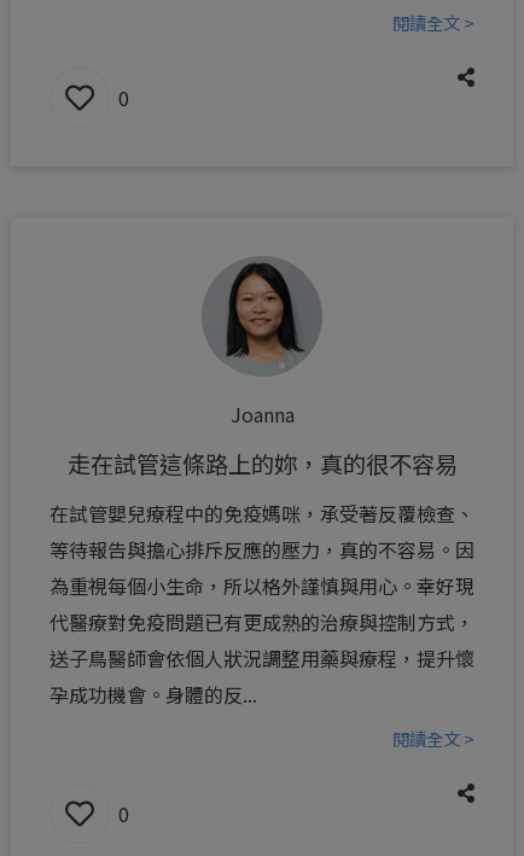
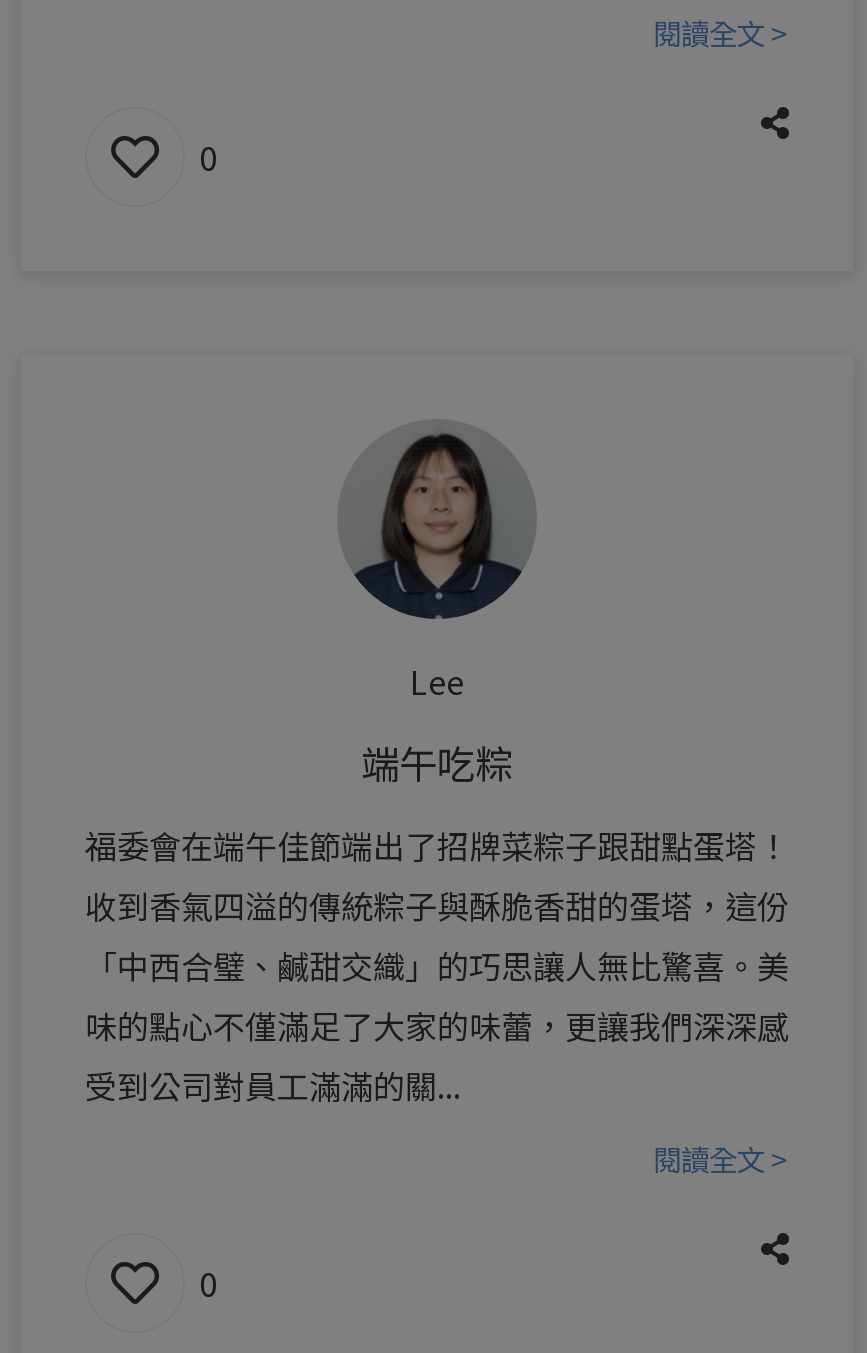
- [image]
- Joanna
+ [image]
+ Lee

- 走在試管這條路上的妳，真的很不容易
+ 端午吃粽

- 在試管嬰兒療程中的免疫媽咪，承受著反覆檢查、
- 等待報告與擔心排斥反應的壓力，真的不容易。因
- 為重視每個小生命，所以格外謹慎與用心。幸好現
- 代醫療對免疫問題已有更成熟的治療與控制方式，
- 送子鳥醫師會依個人狀況調整用藥與療程，提升懷
- 孕成功機會。身體的反...
+ 福委會在端午佳節端出了招牌菜粽子跟甜點蛋塔！
+ 收到香氣四溢的傳統粽子與酥脆香甜的蛋塔，這份
+ 「中西合璧、鹹甜交織」的巧思讓人無比驚喜。美
+ 味的點心不僅滿足了大家的味蕾，更讓我們深深感
+ 受到公司對員工滿滿的關...
